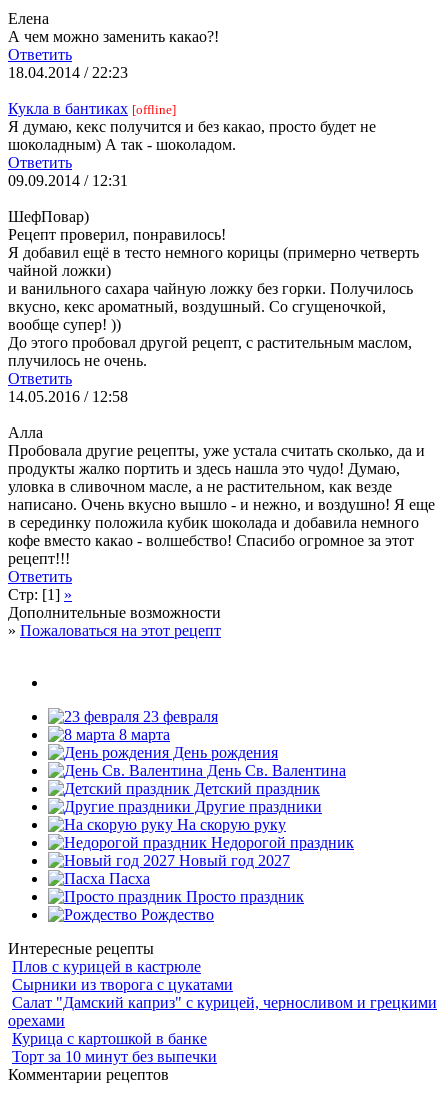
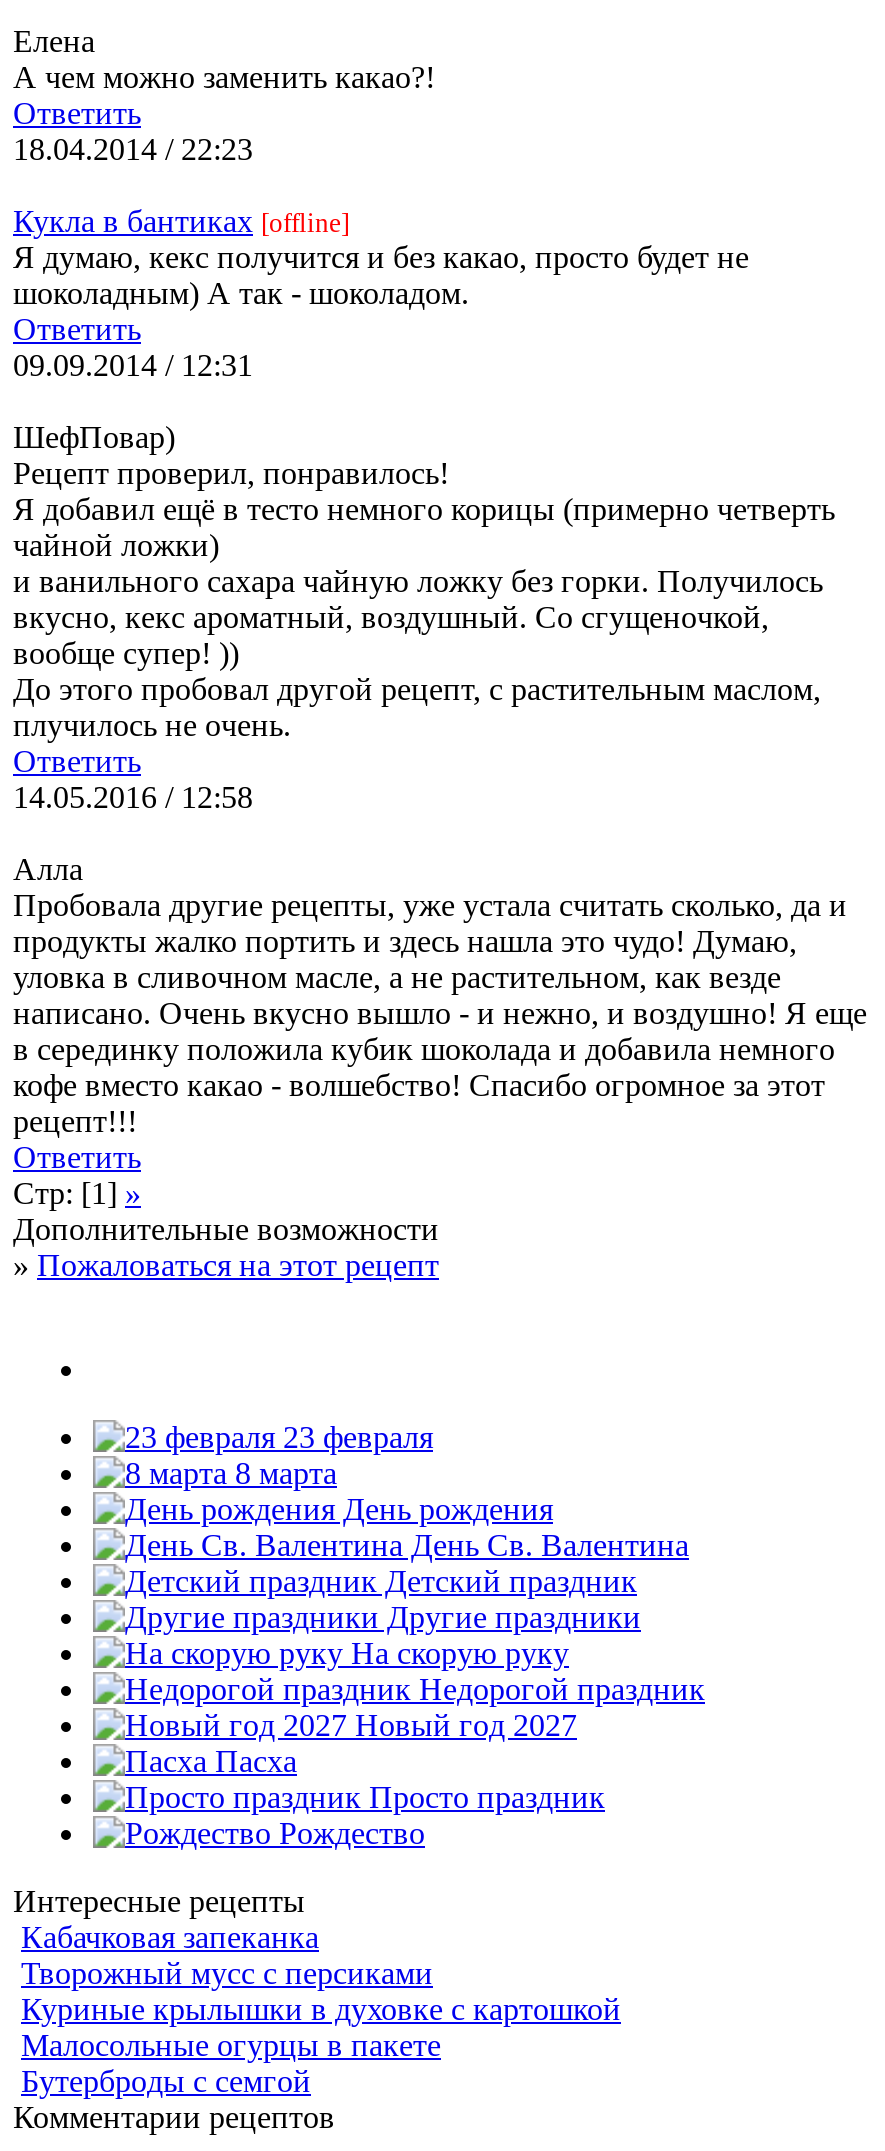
- Плов с курицей в кастрюле
- Сырники из творога с цукатами
- Салат "Дамский каприз" с курицей, черносливом и грецкими
- орехами
- Курица с картошкой в банке
- Торт за 10 минут без выпечки
+ Кабачковая запеканка
+ Творожный мусс с персиками
+ Куриные крылышки в духовке с картошкой
+ Малосольные огурцы в пакете
+ Бутерброды с семгой
